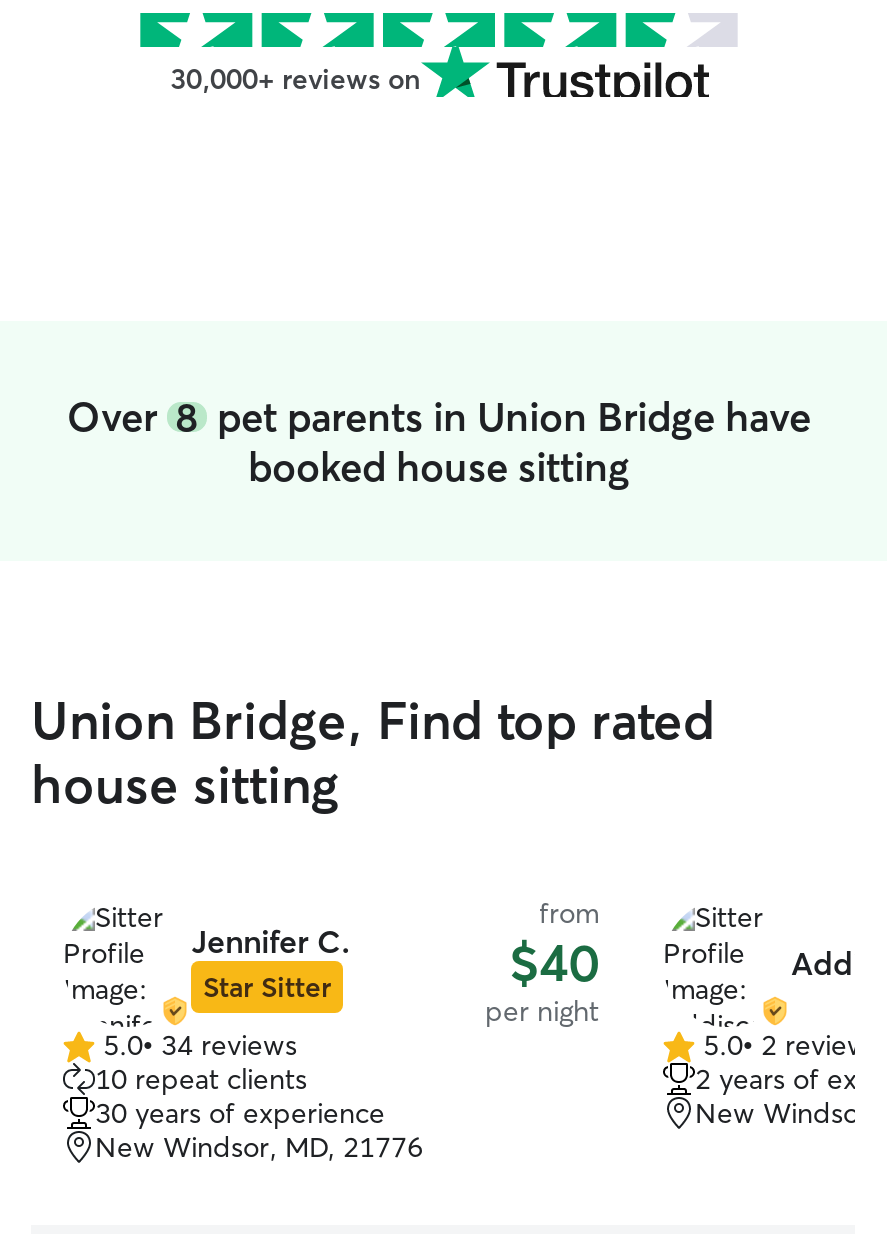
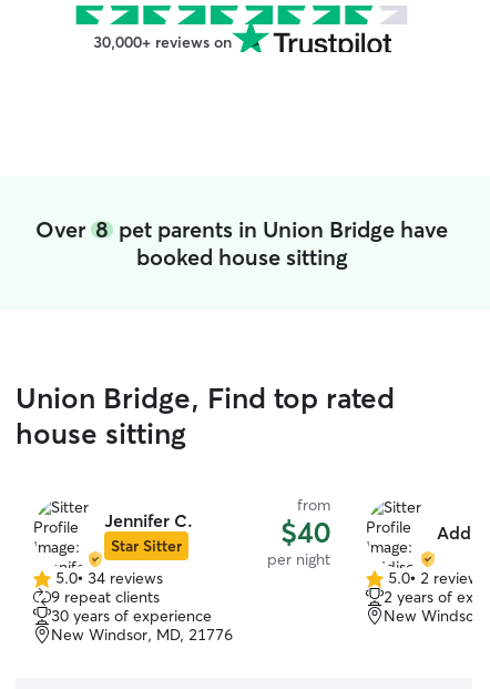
- 10 repeat clients
+ 9 repeat clients
